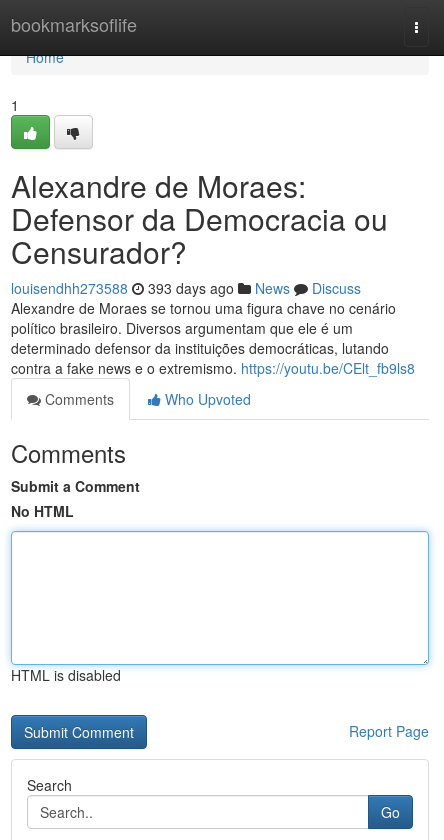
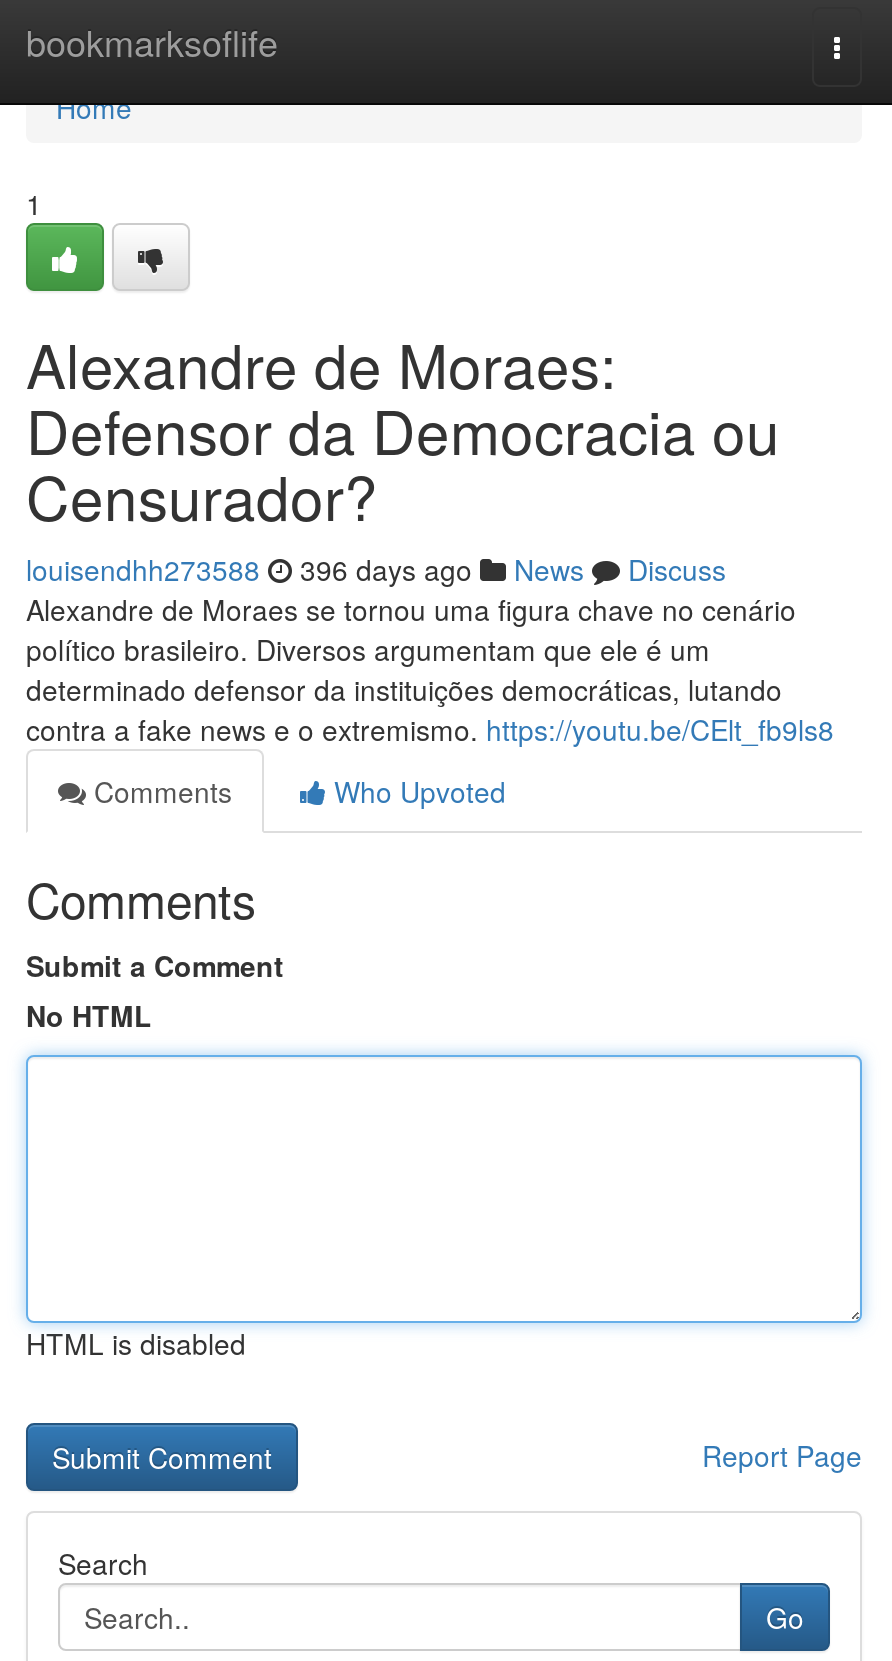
- louisendhh273588 393 days ago News Discuss
+ louisendhh273588 396 days ago News Discuss
